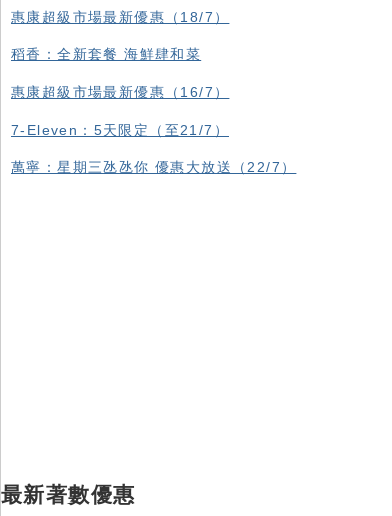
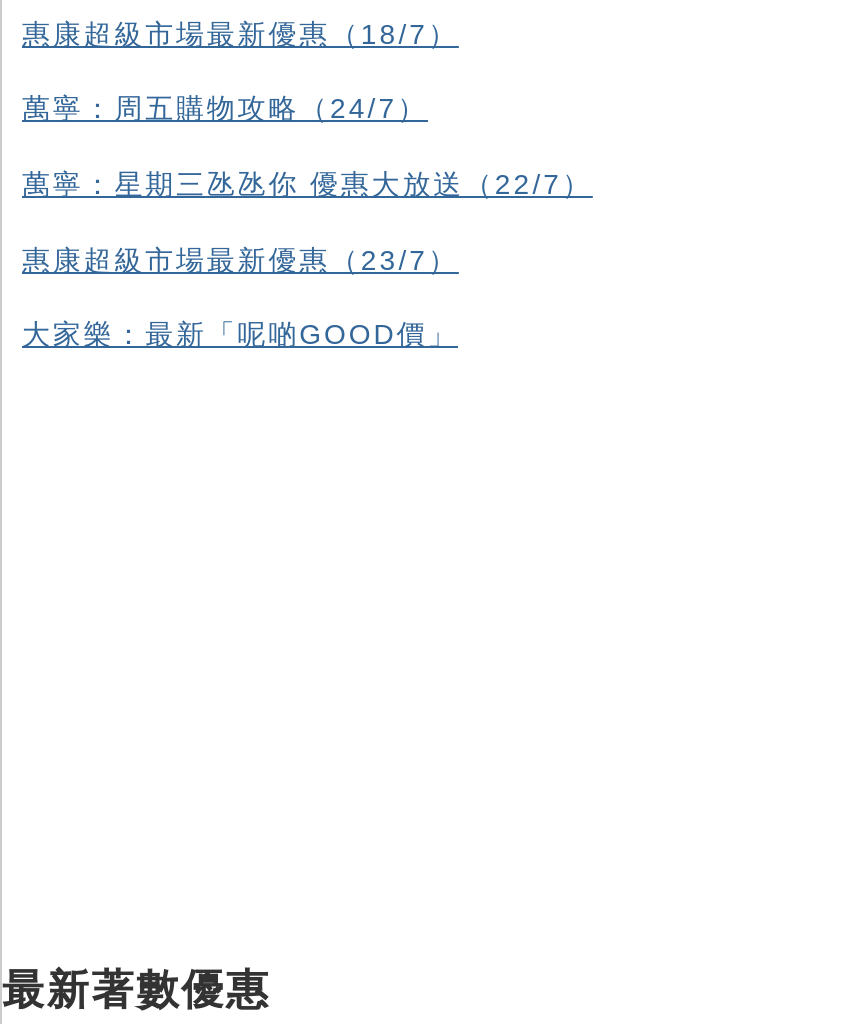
- 稻香：全新套餐 海鮮肆和菜
- 惠康超級市場最新優惠（16/7）
- 7-Eleven：5天限定（至21/7）
+ 萬寧：周五購物攻略（24/7）

moved up: 萬寧：星期三氹氹你 優惠大放送（22/7）

+ 惠康超級市場最新優惠（23/7）
+ 大家樂：最新「呢啲GOOD價」
